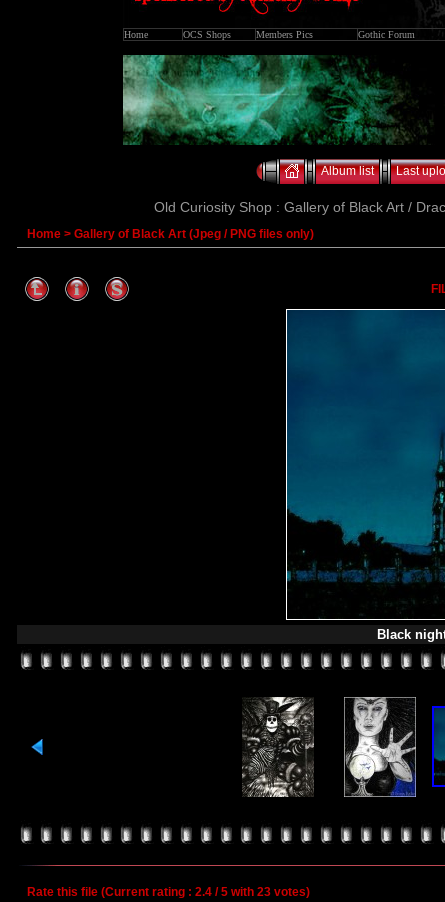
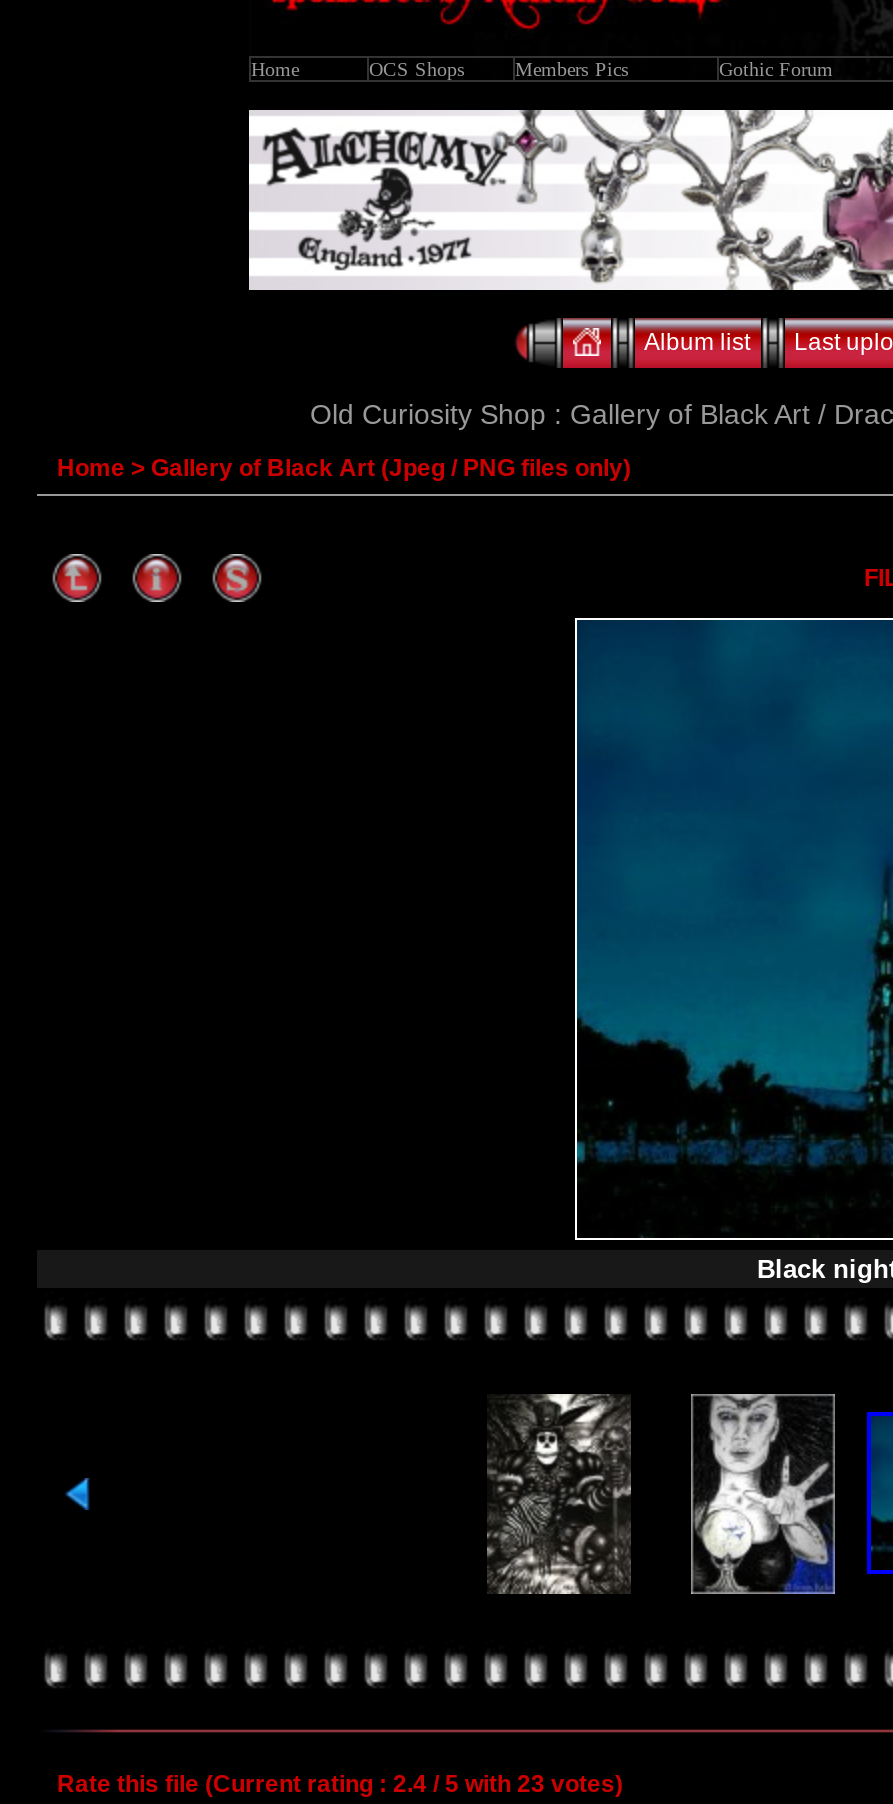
- [image]
+ [image]
